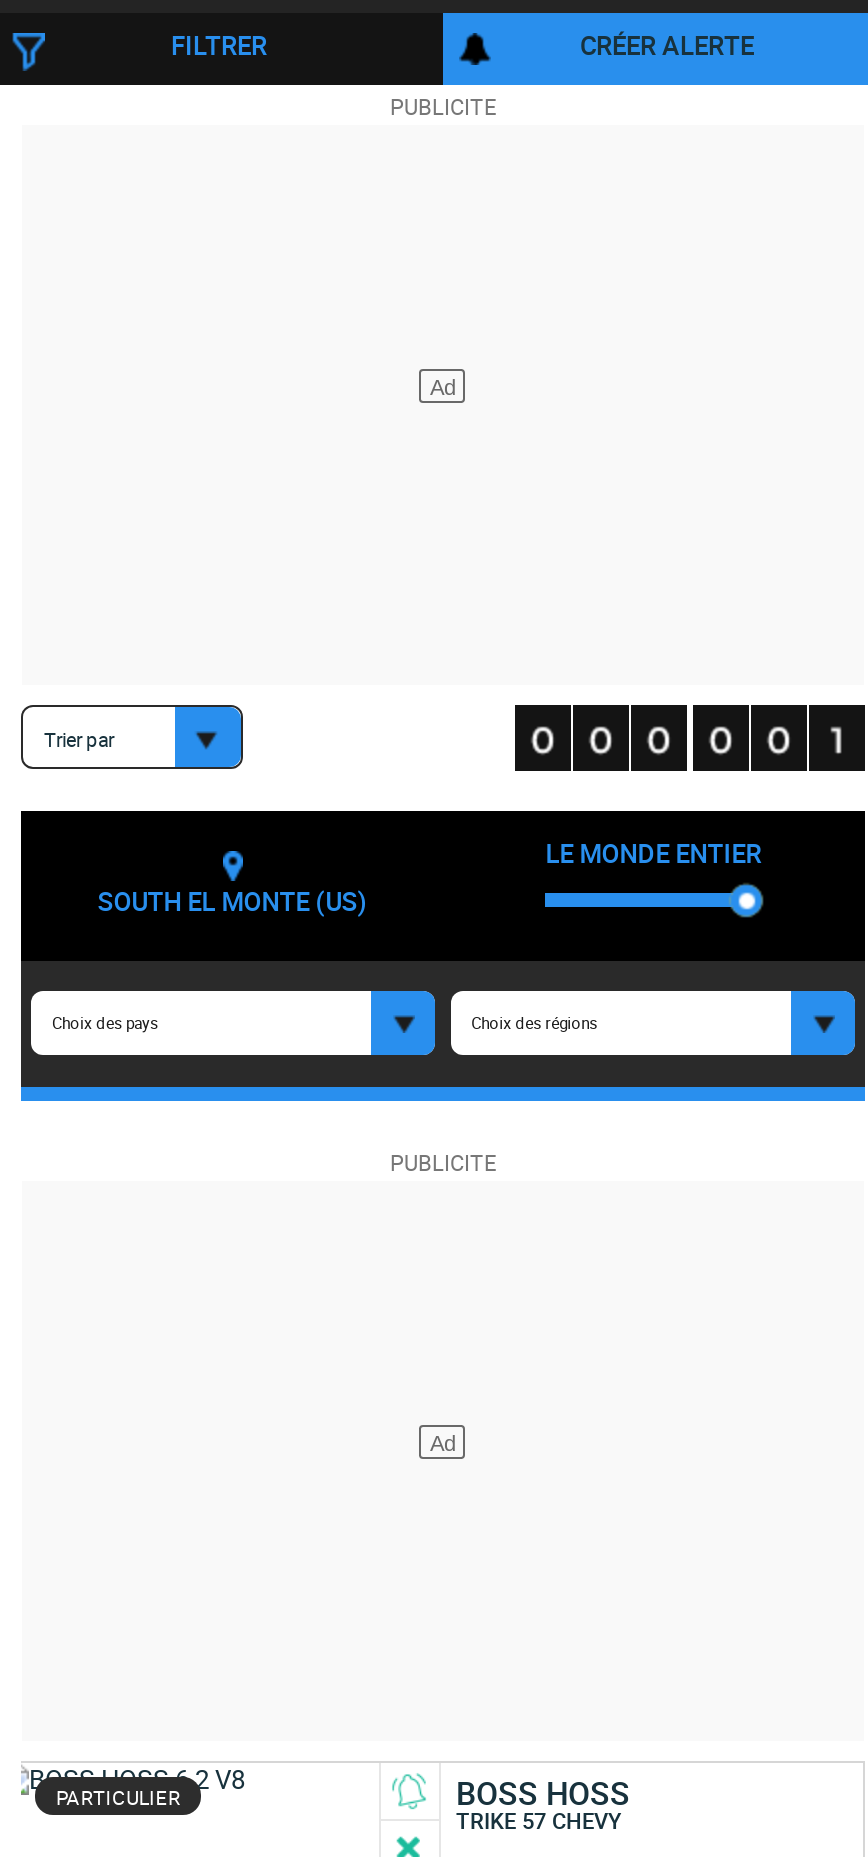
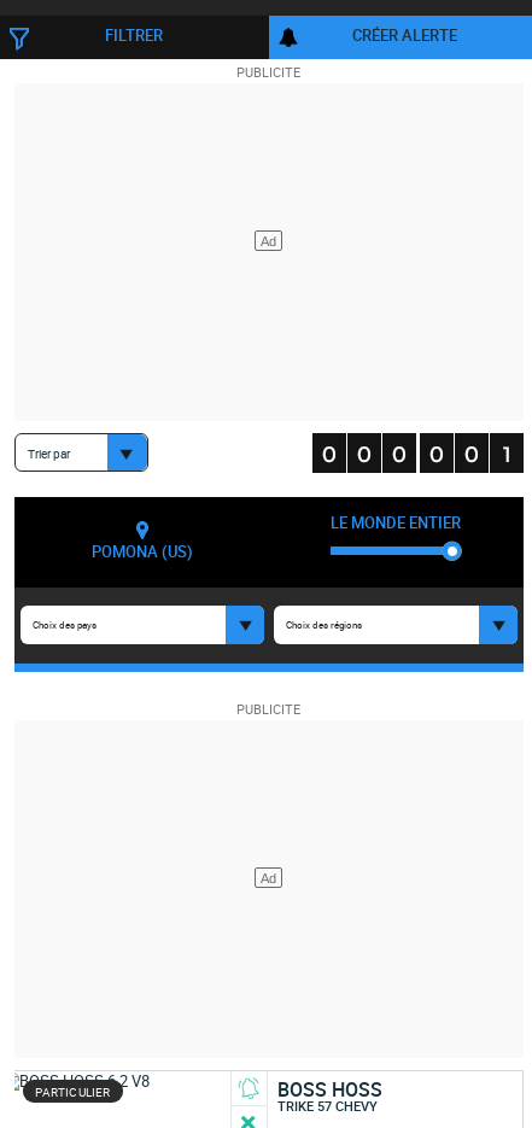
- SOUTH EL MONTE (US)
+ POMONA (US)
